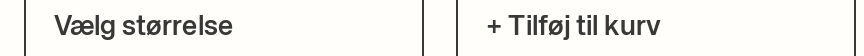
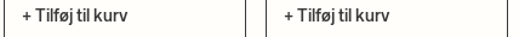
- Vælg størrelse
+ + Tilføj til kurv
